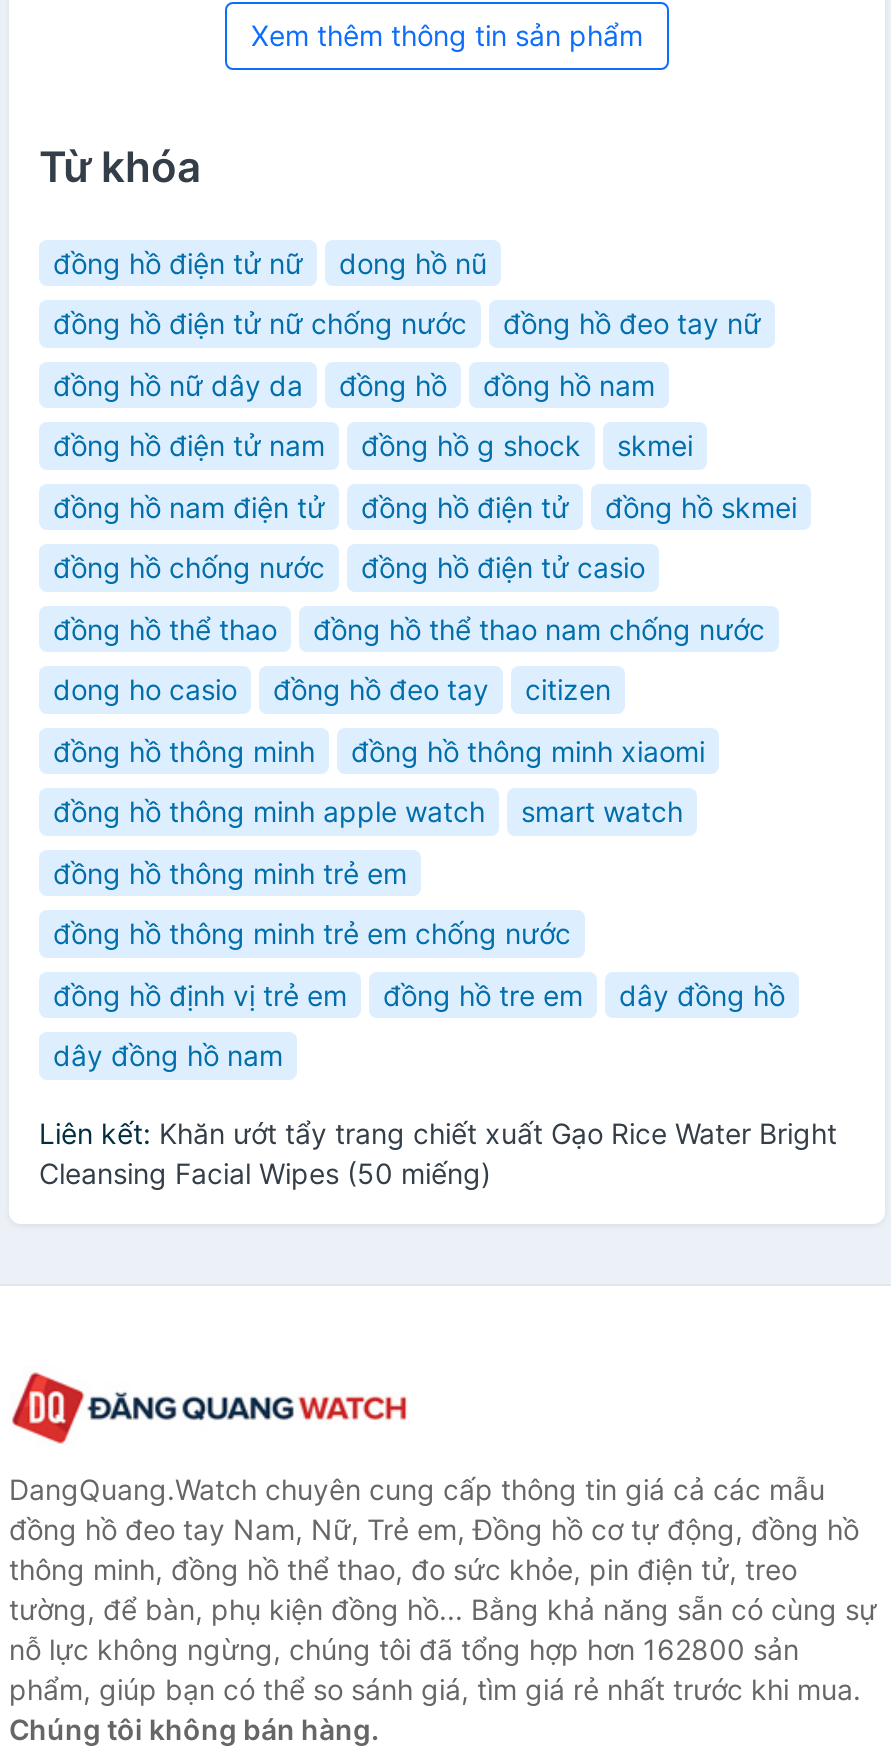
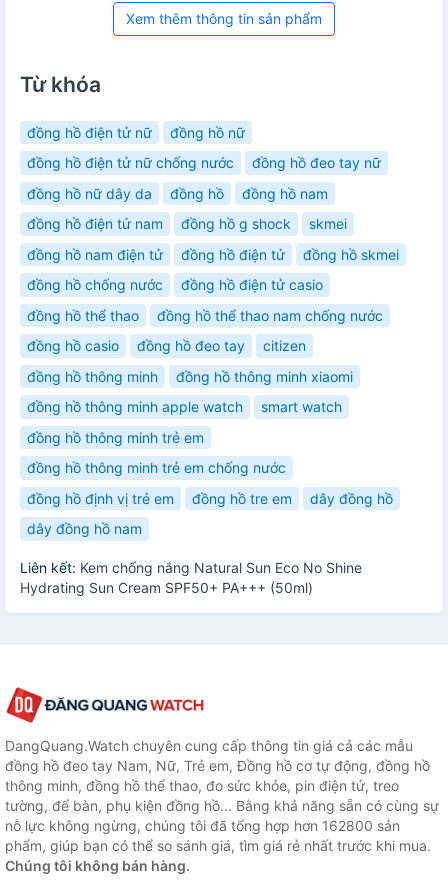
- dong hồ nũ
+ đồng hồ nữ

- dong ho casio
+ đồng hồ casio

- Liên kết: Khăn ướt tẩy trang chiết xuất Gạo Rice Water Bright
- Cleansing Facial Wipes (50 miếng)
+ Liên kết: Kem chống nắng Natural Sun Eco No Shine
+ Hydrating Sun Cream SPF50+ PA+++ (50ml)
